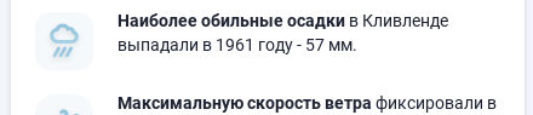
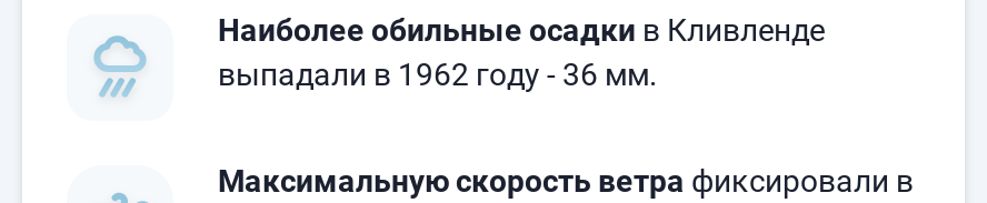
- выпадали в 1961 году - 57 мм.
+ выпадали в 1962 году - 36 мм.
